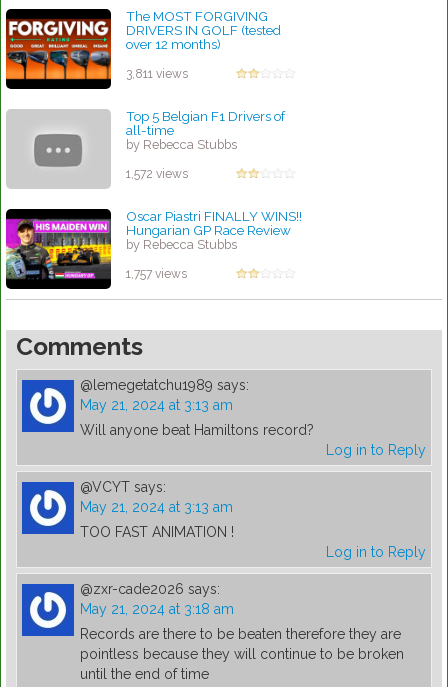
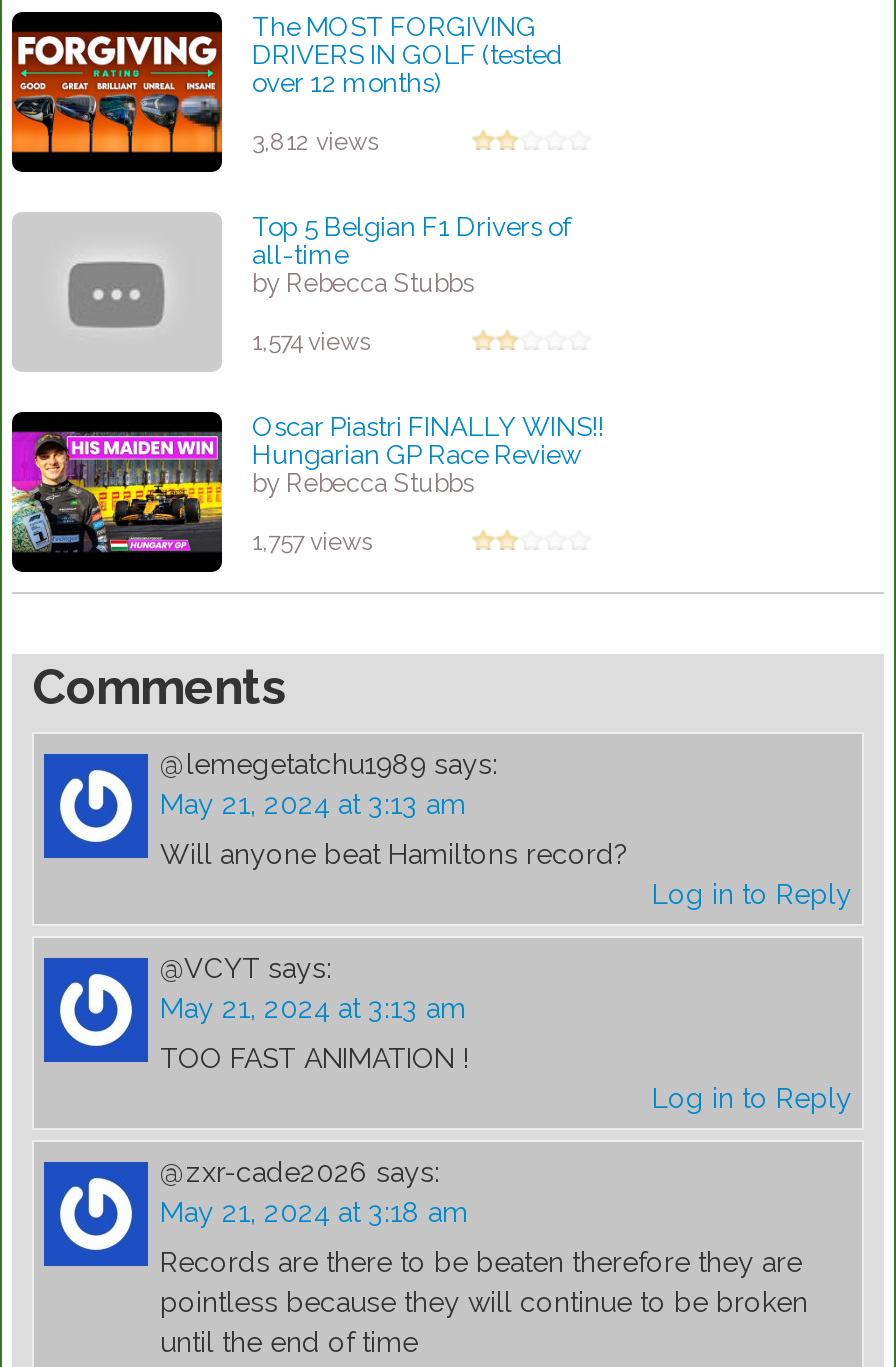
- 3,811 views
+ 3,812 views

- 1,572 views
+ 1,574 views
